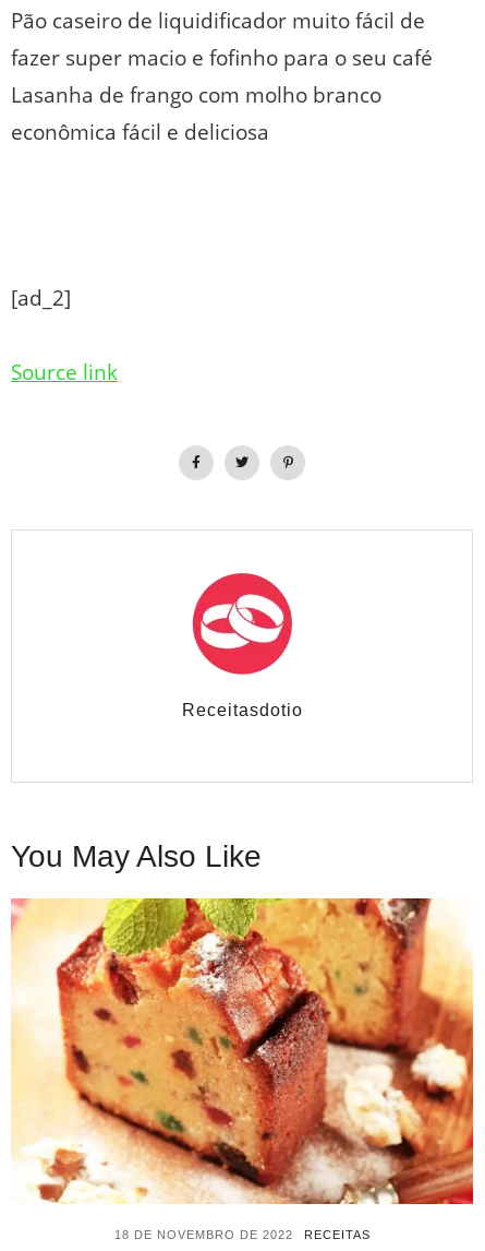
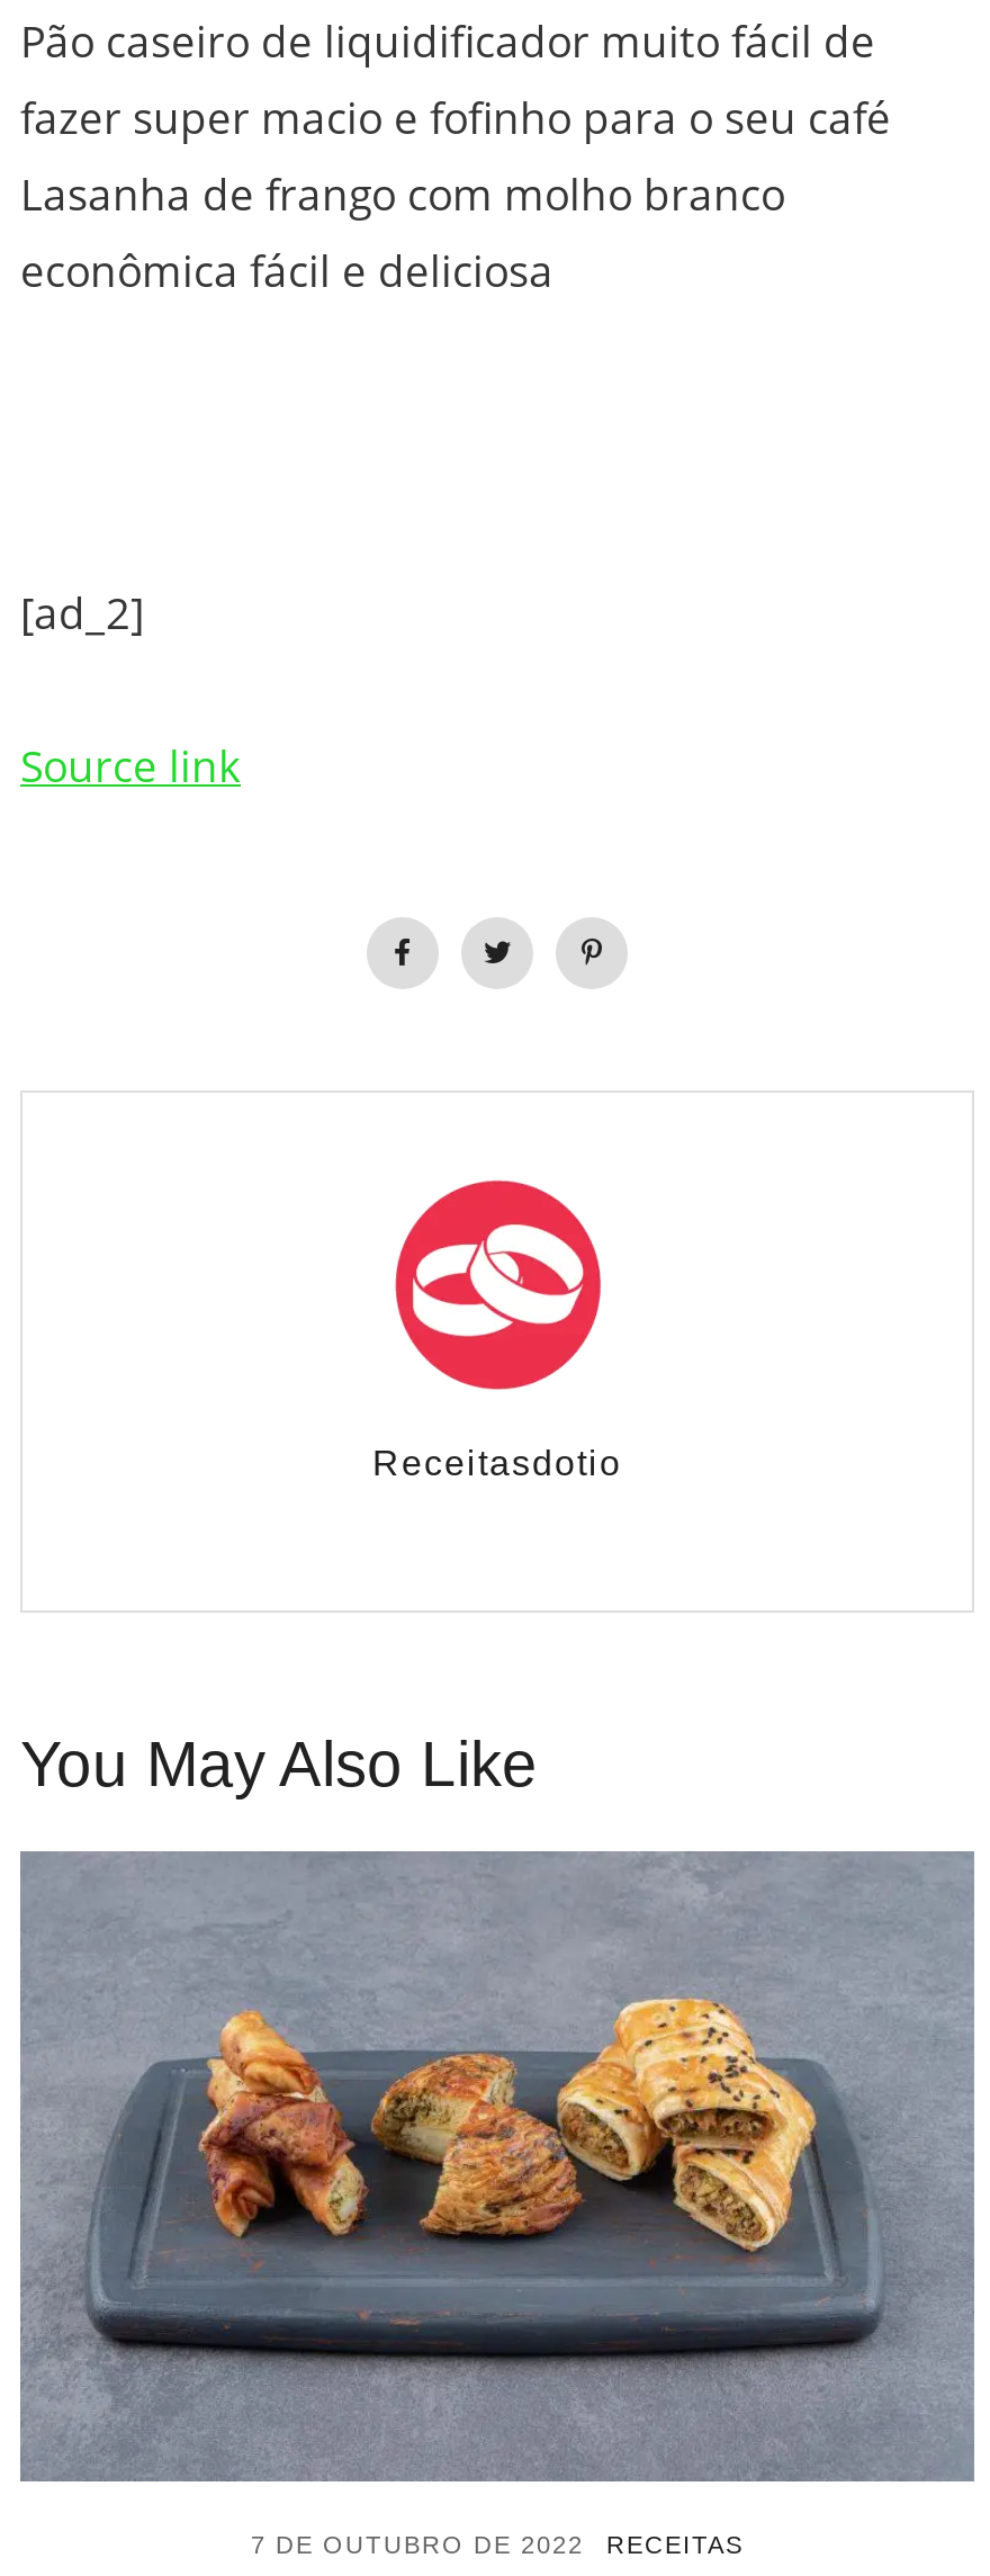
- [image]
- 18 DE NOVEMBRO DE 2022
+ [image]
+ 7 DE OUTUBRO DE 2022
